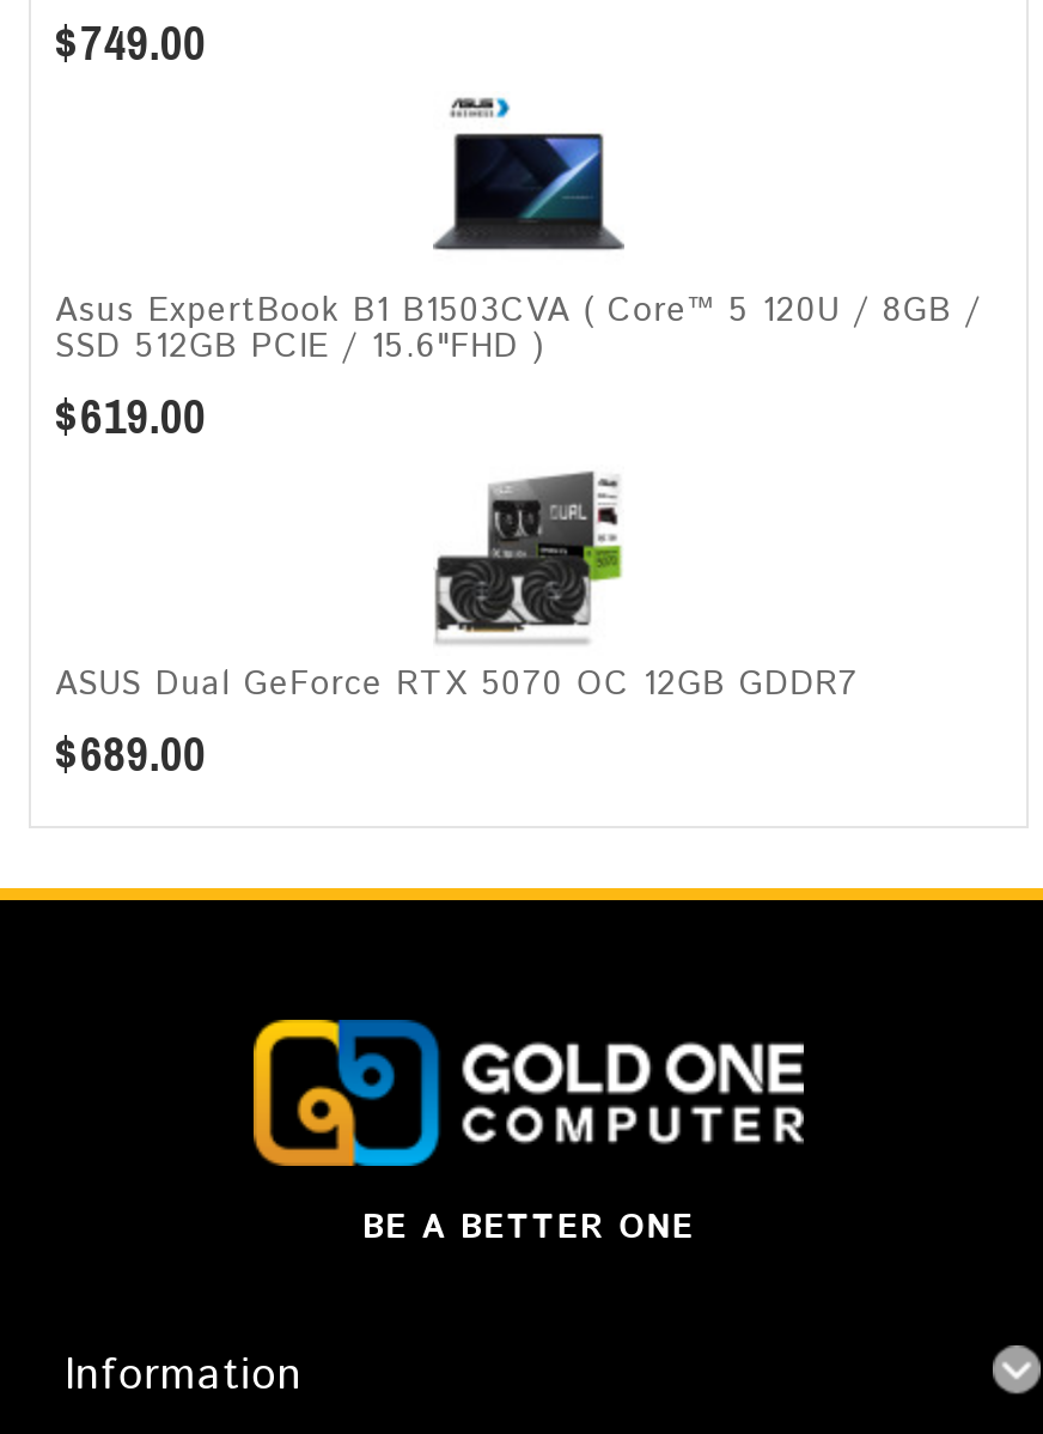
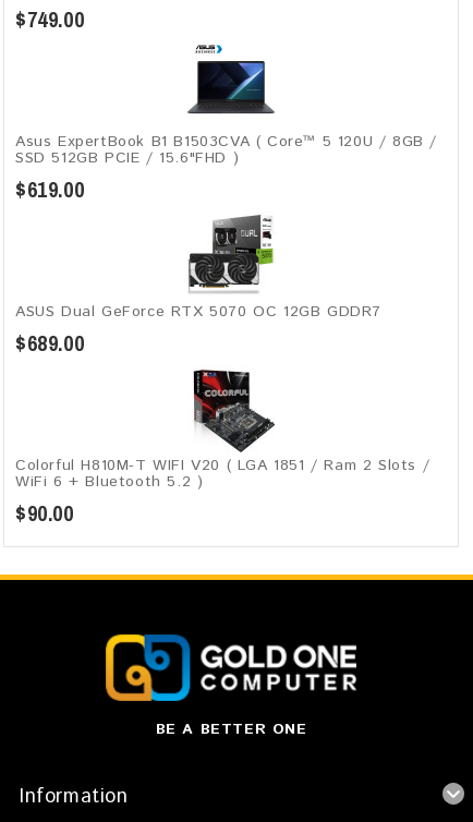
+ [image]
+ Colorful H810M-T WIFI V20 ( LGA 1851 / Ram 2 Slots /
+ WiFi 6 + Bluetooth 5.2 )
+ $90.00
